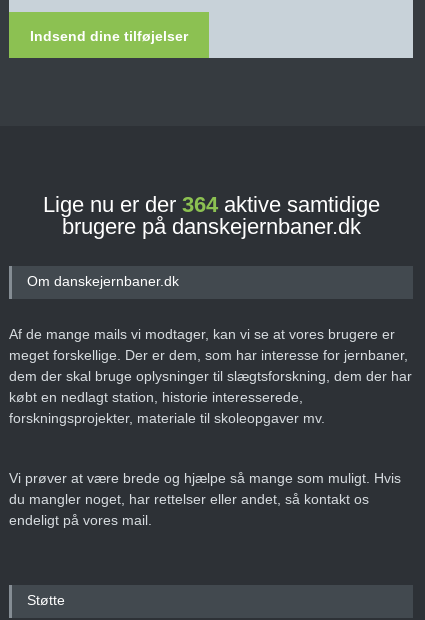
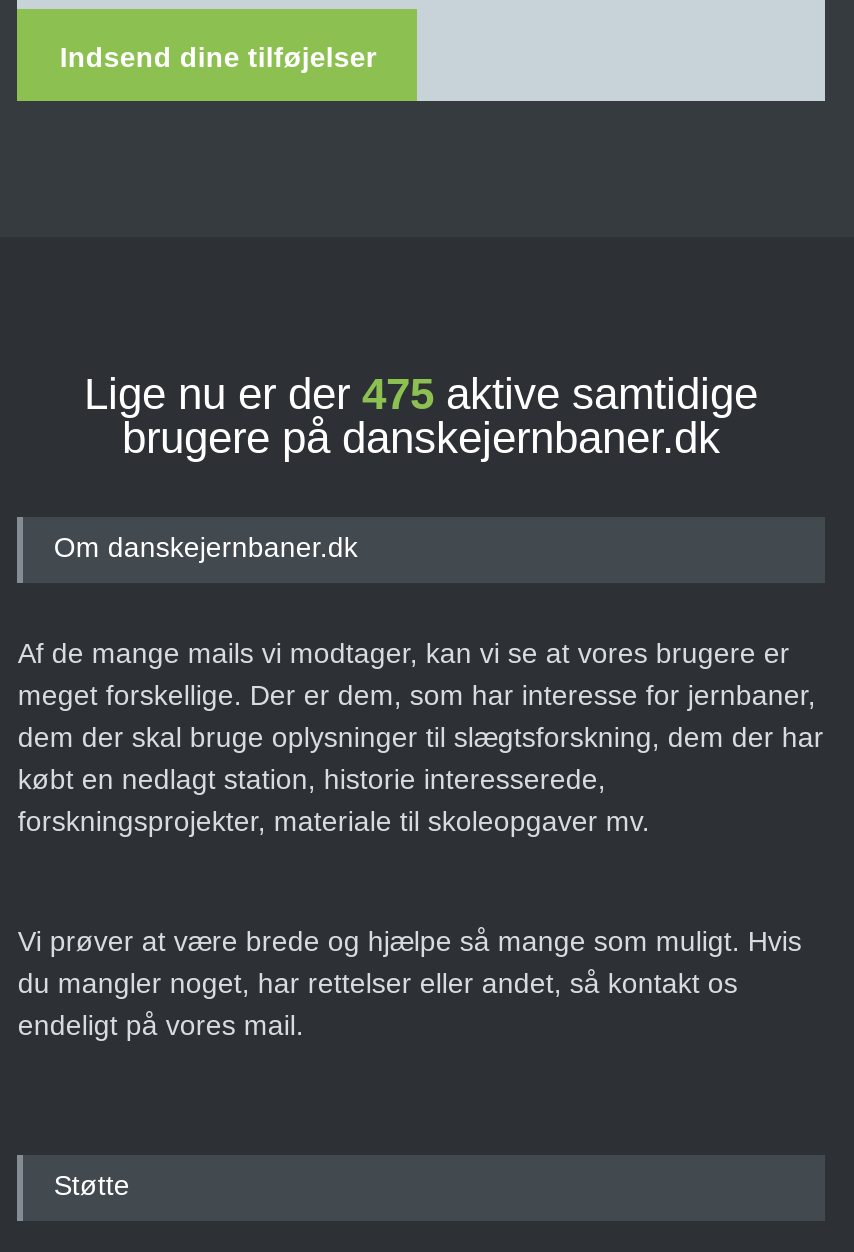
- Lige nu er der 364 aktive samtidige
+ Lige nu er der 475 aktive samtidige
